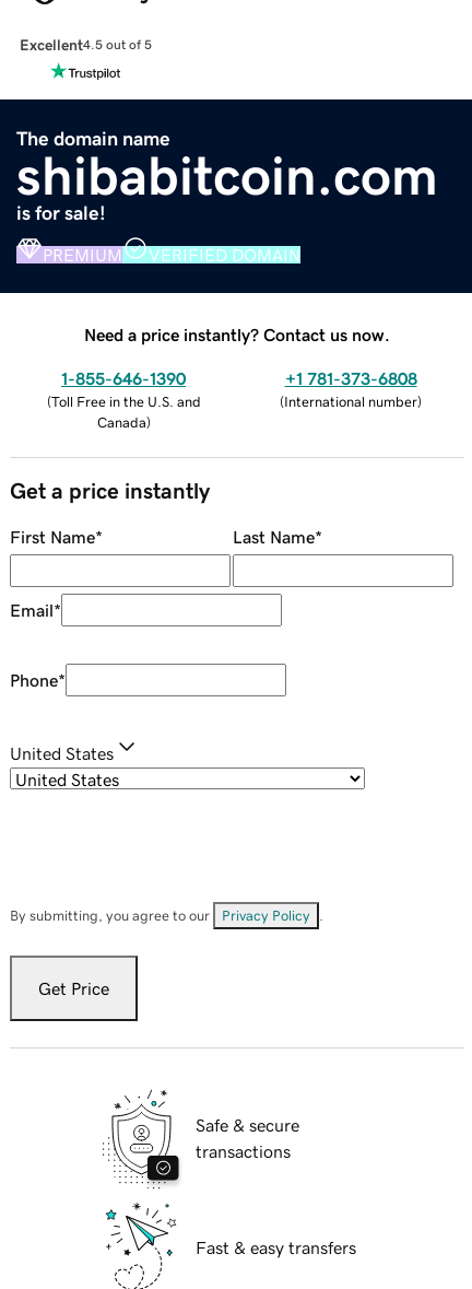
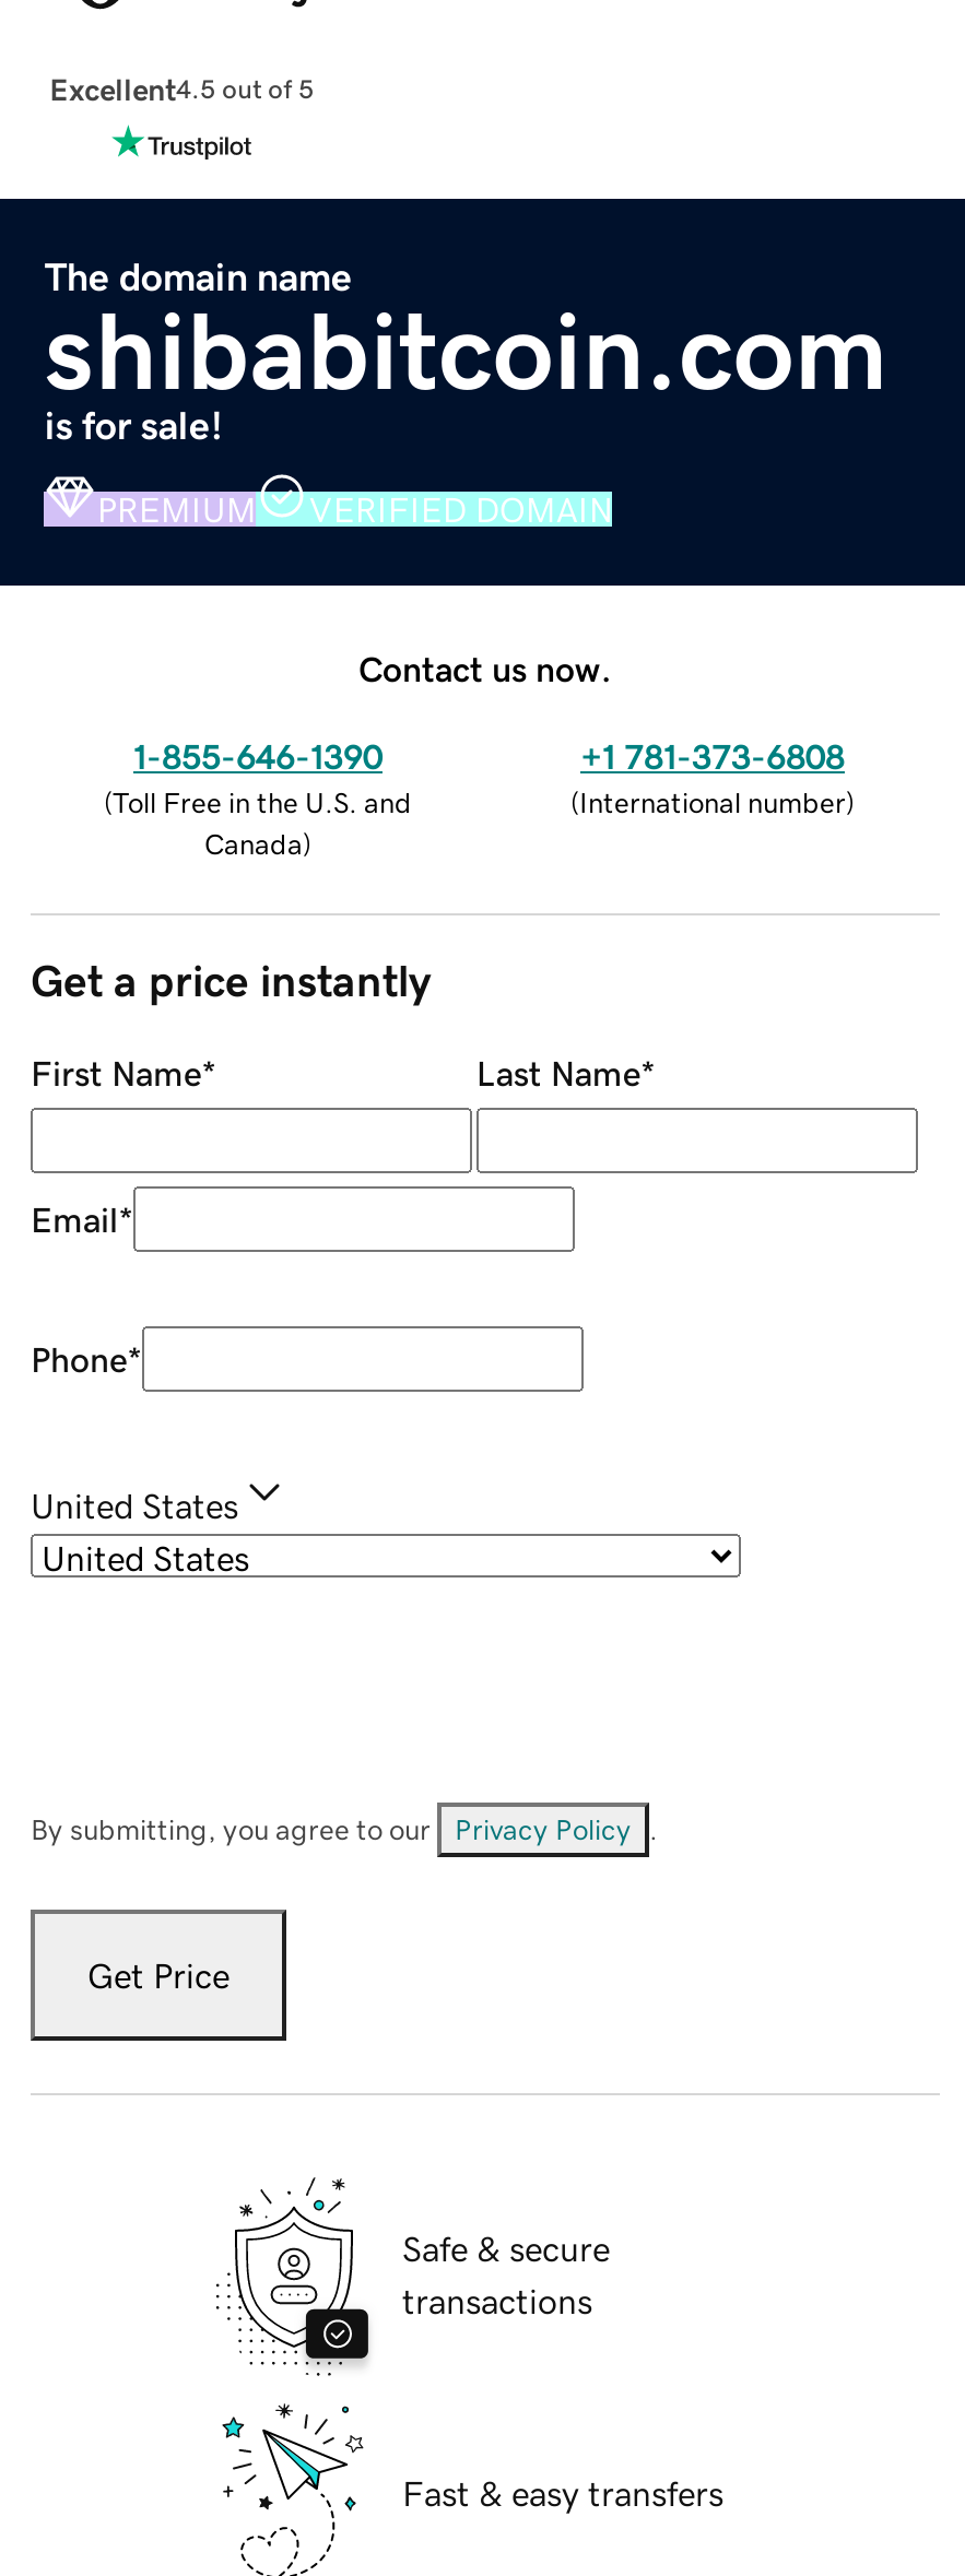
- Need a price instantly? Contact us now.
+ Contact us now.
